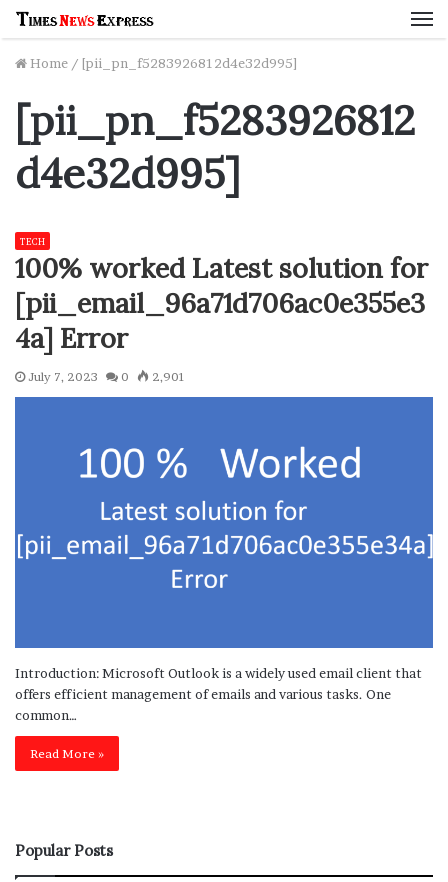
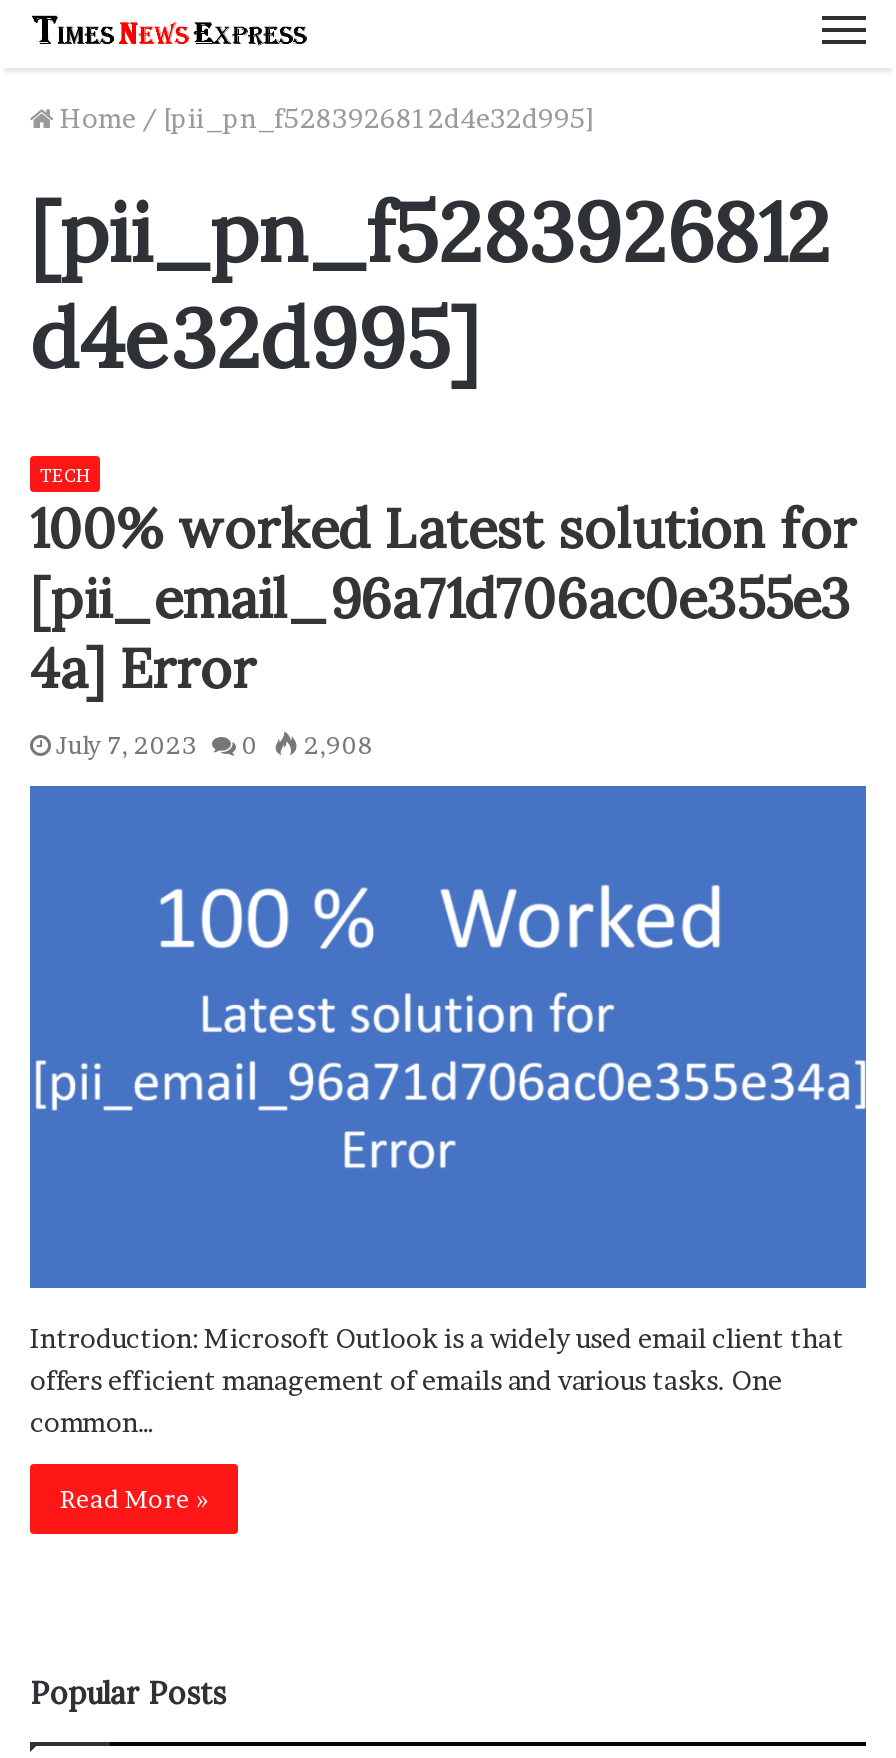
- July 7, 2023 0 2,901
+ July 7, 2023 0 2,908
